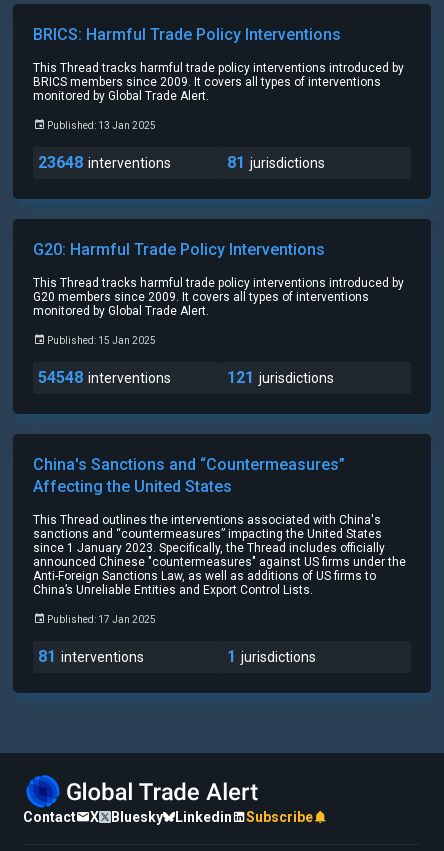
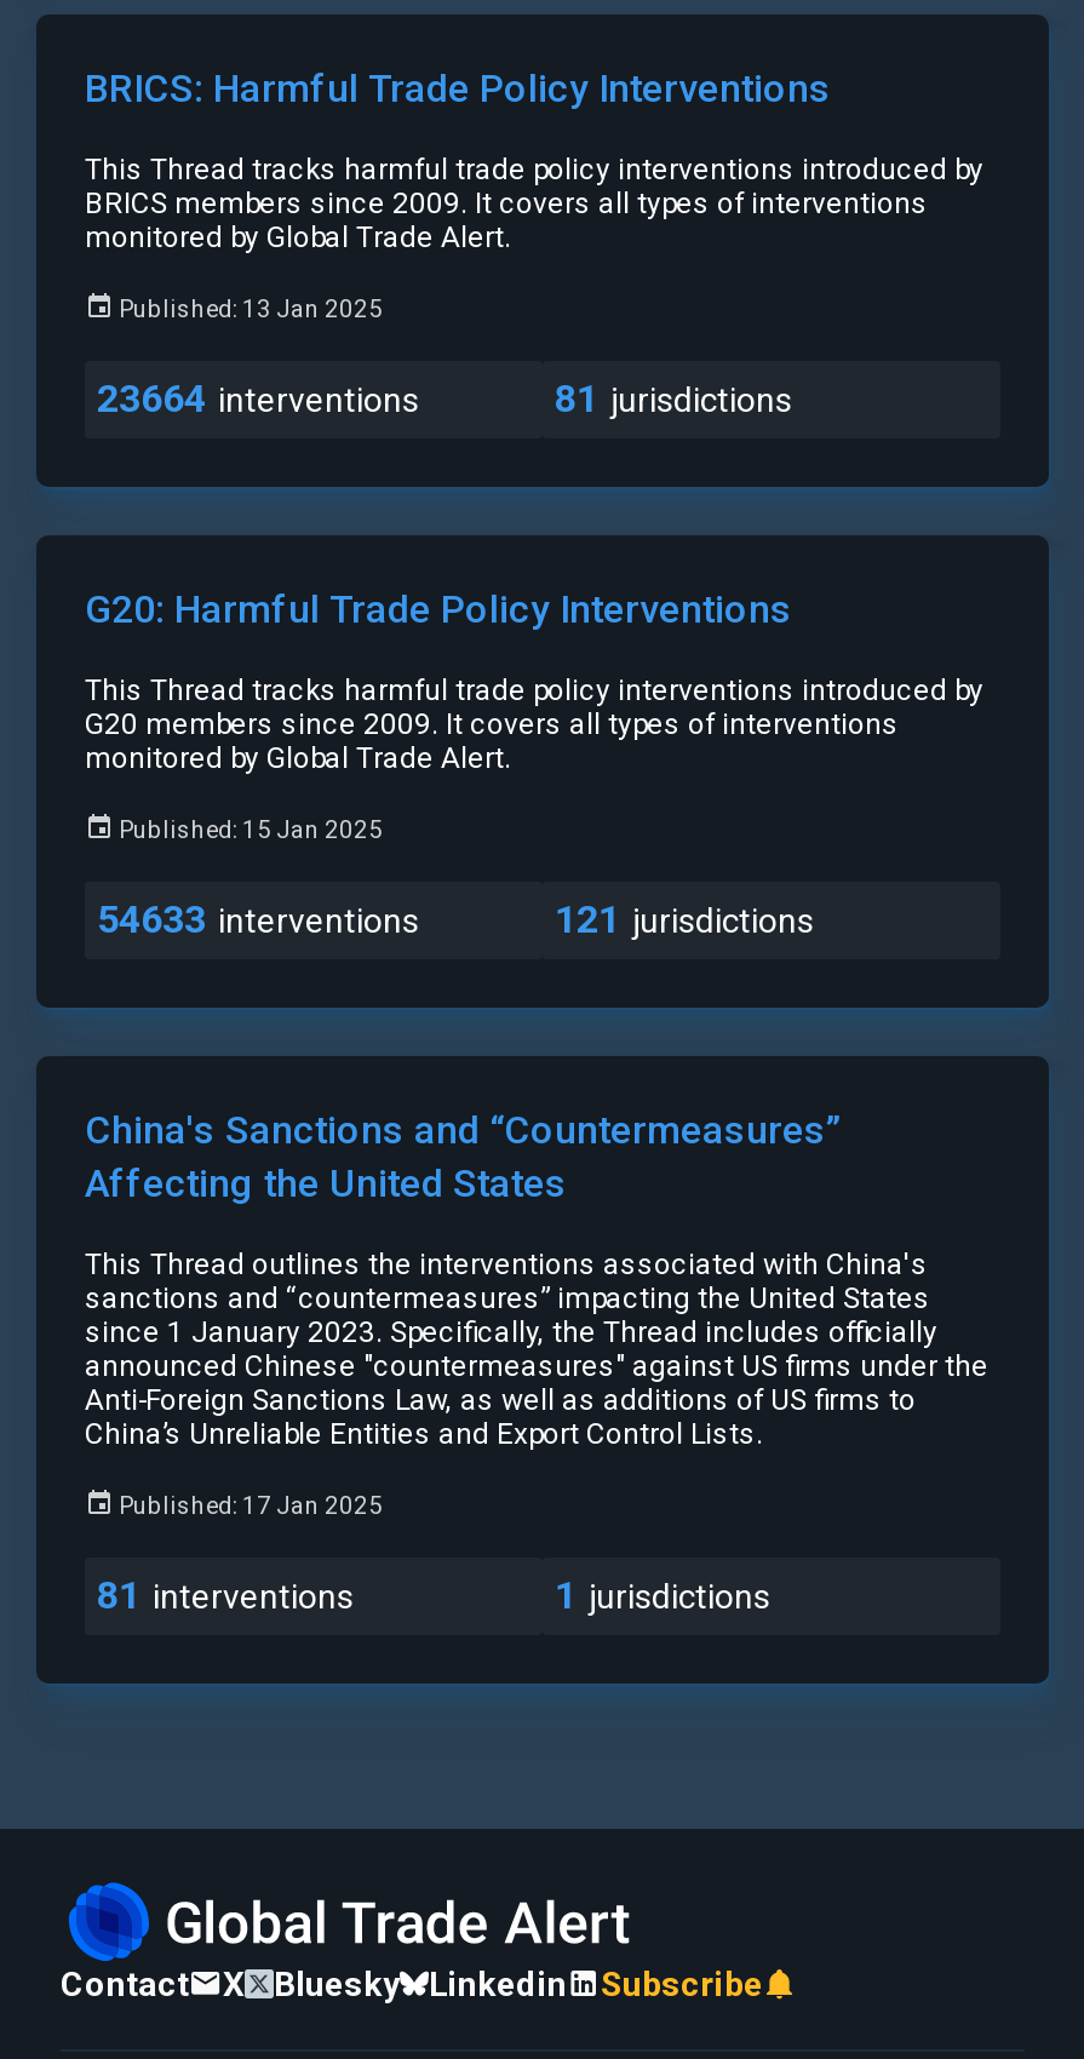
- 23648 interventions
+ 23664 interventions

- 54548 interventions
+ 54633 interventions
